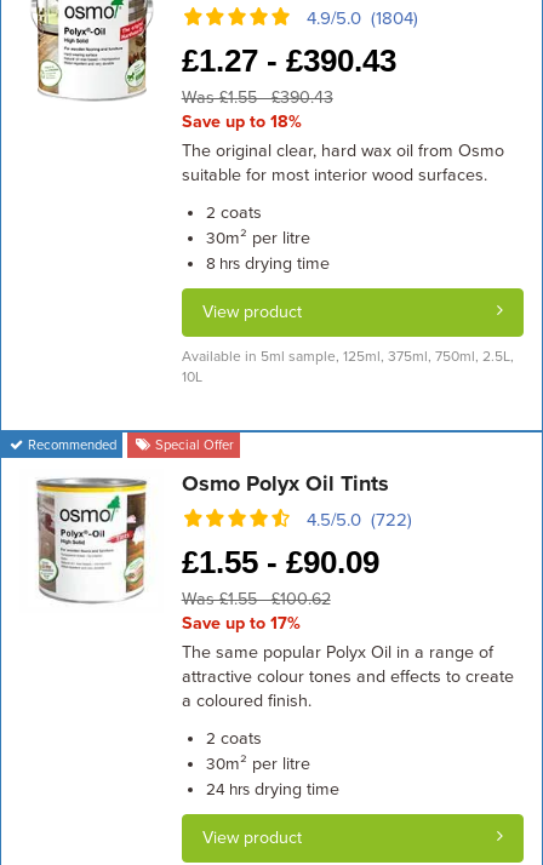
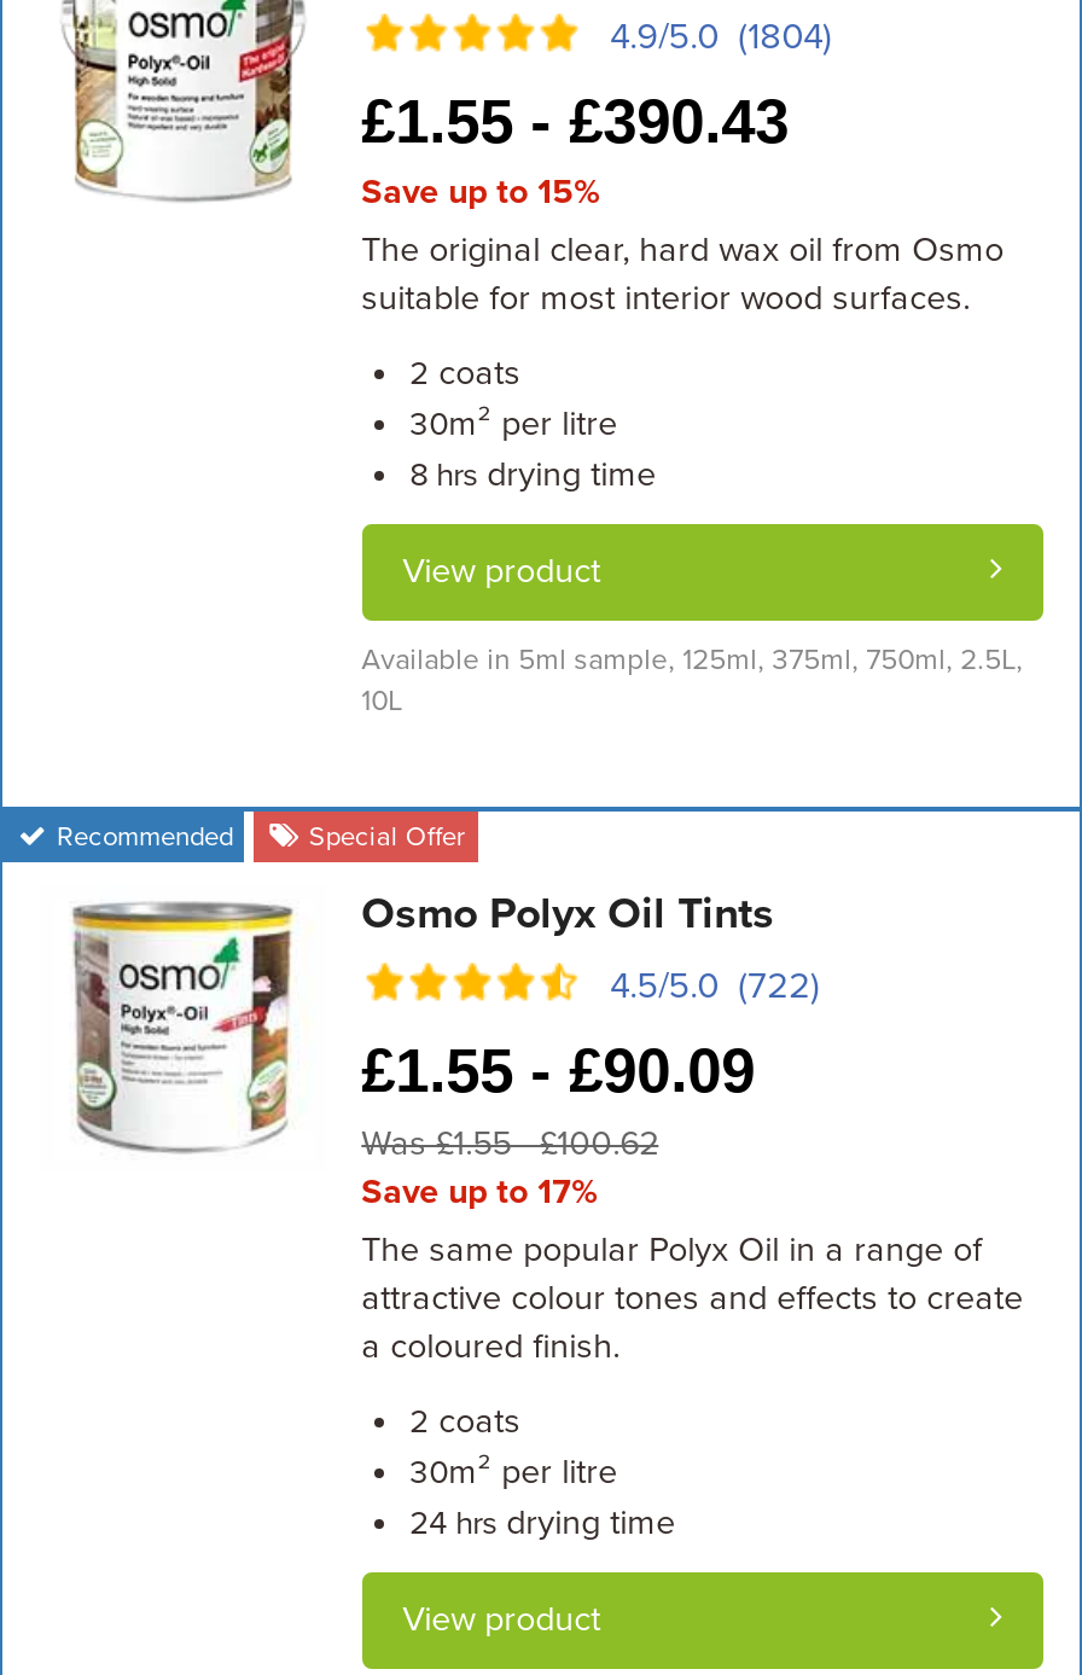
- £1.27 - £390.43
- Was £1.55 - £390.43
- Save up to 18%
+ £1.55 - £390.43
+ Save up to 15%
